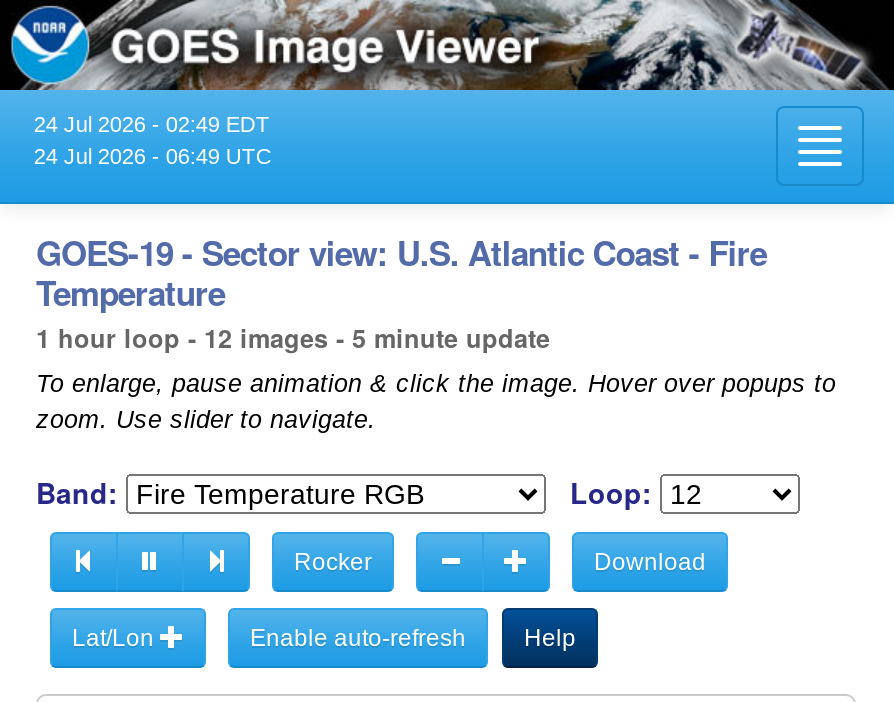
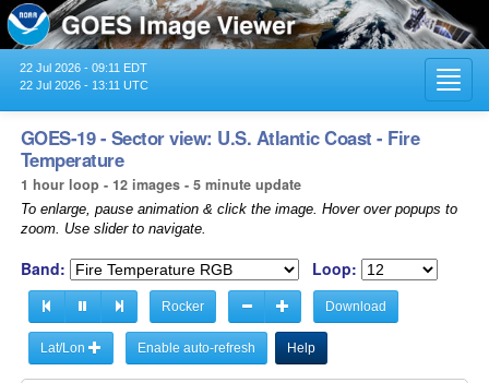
- 24 Jul 2026 - 02:49 EDT
+ 22 Jul 2026 - 09:11 EDT

- 24 Jul 2026 - 06:49 UTC
+ 22 Jul 2026 - 13:11 UTC
